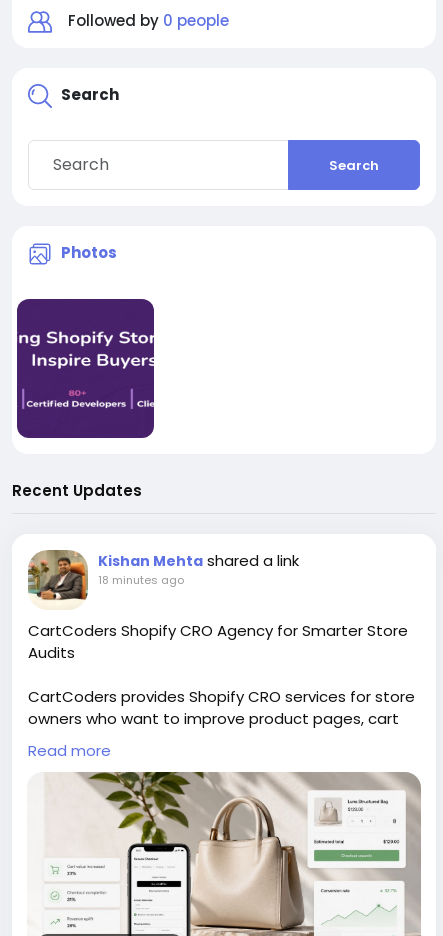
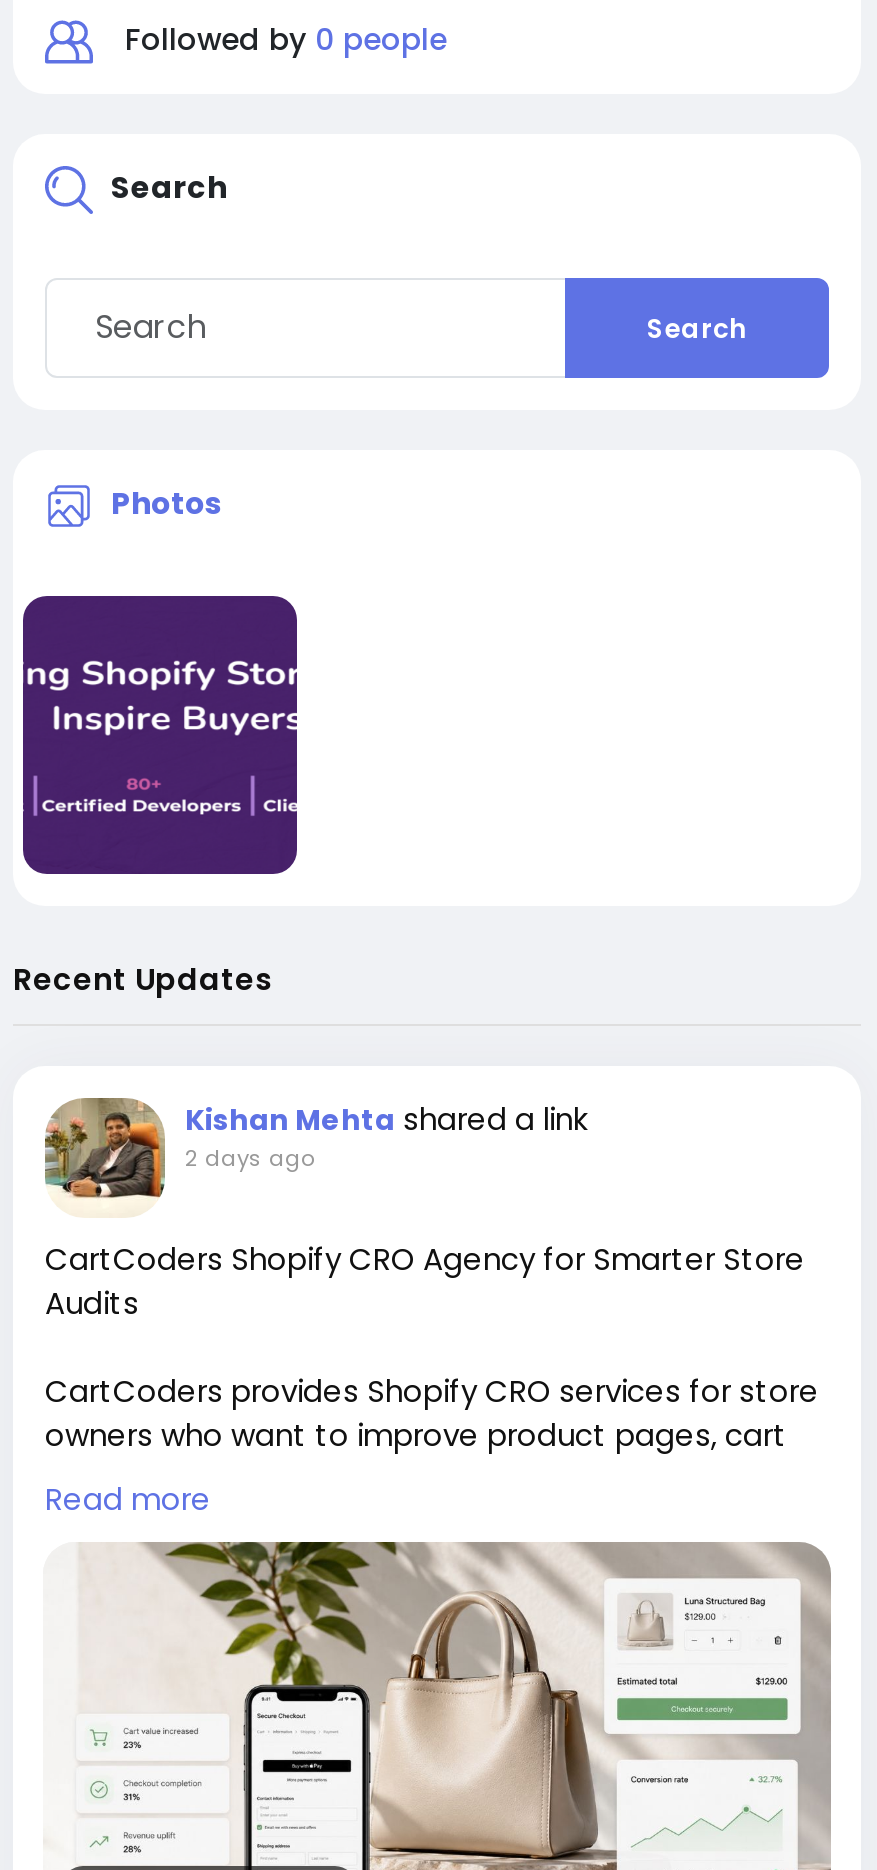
- 18 minutes ago
+ 2 days ago
